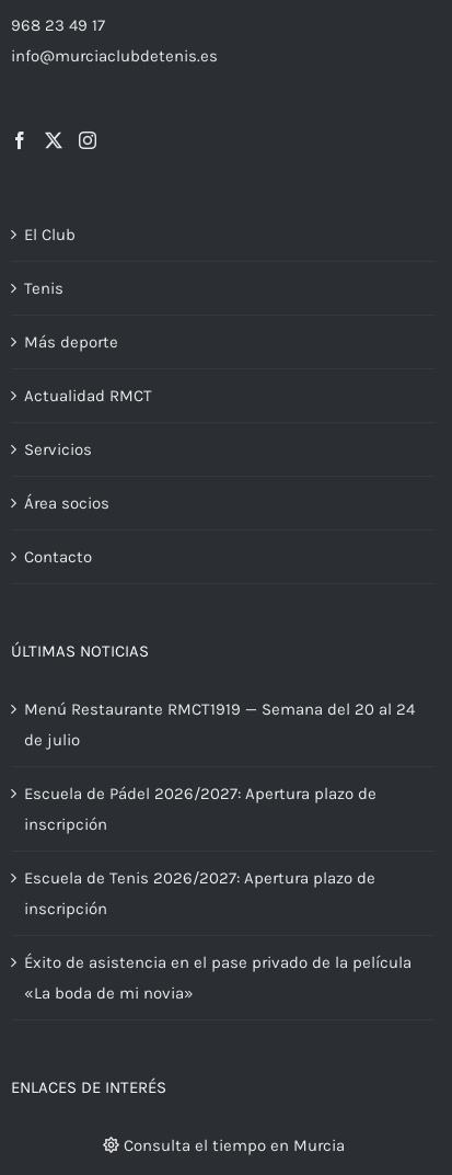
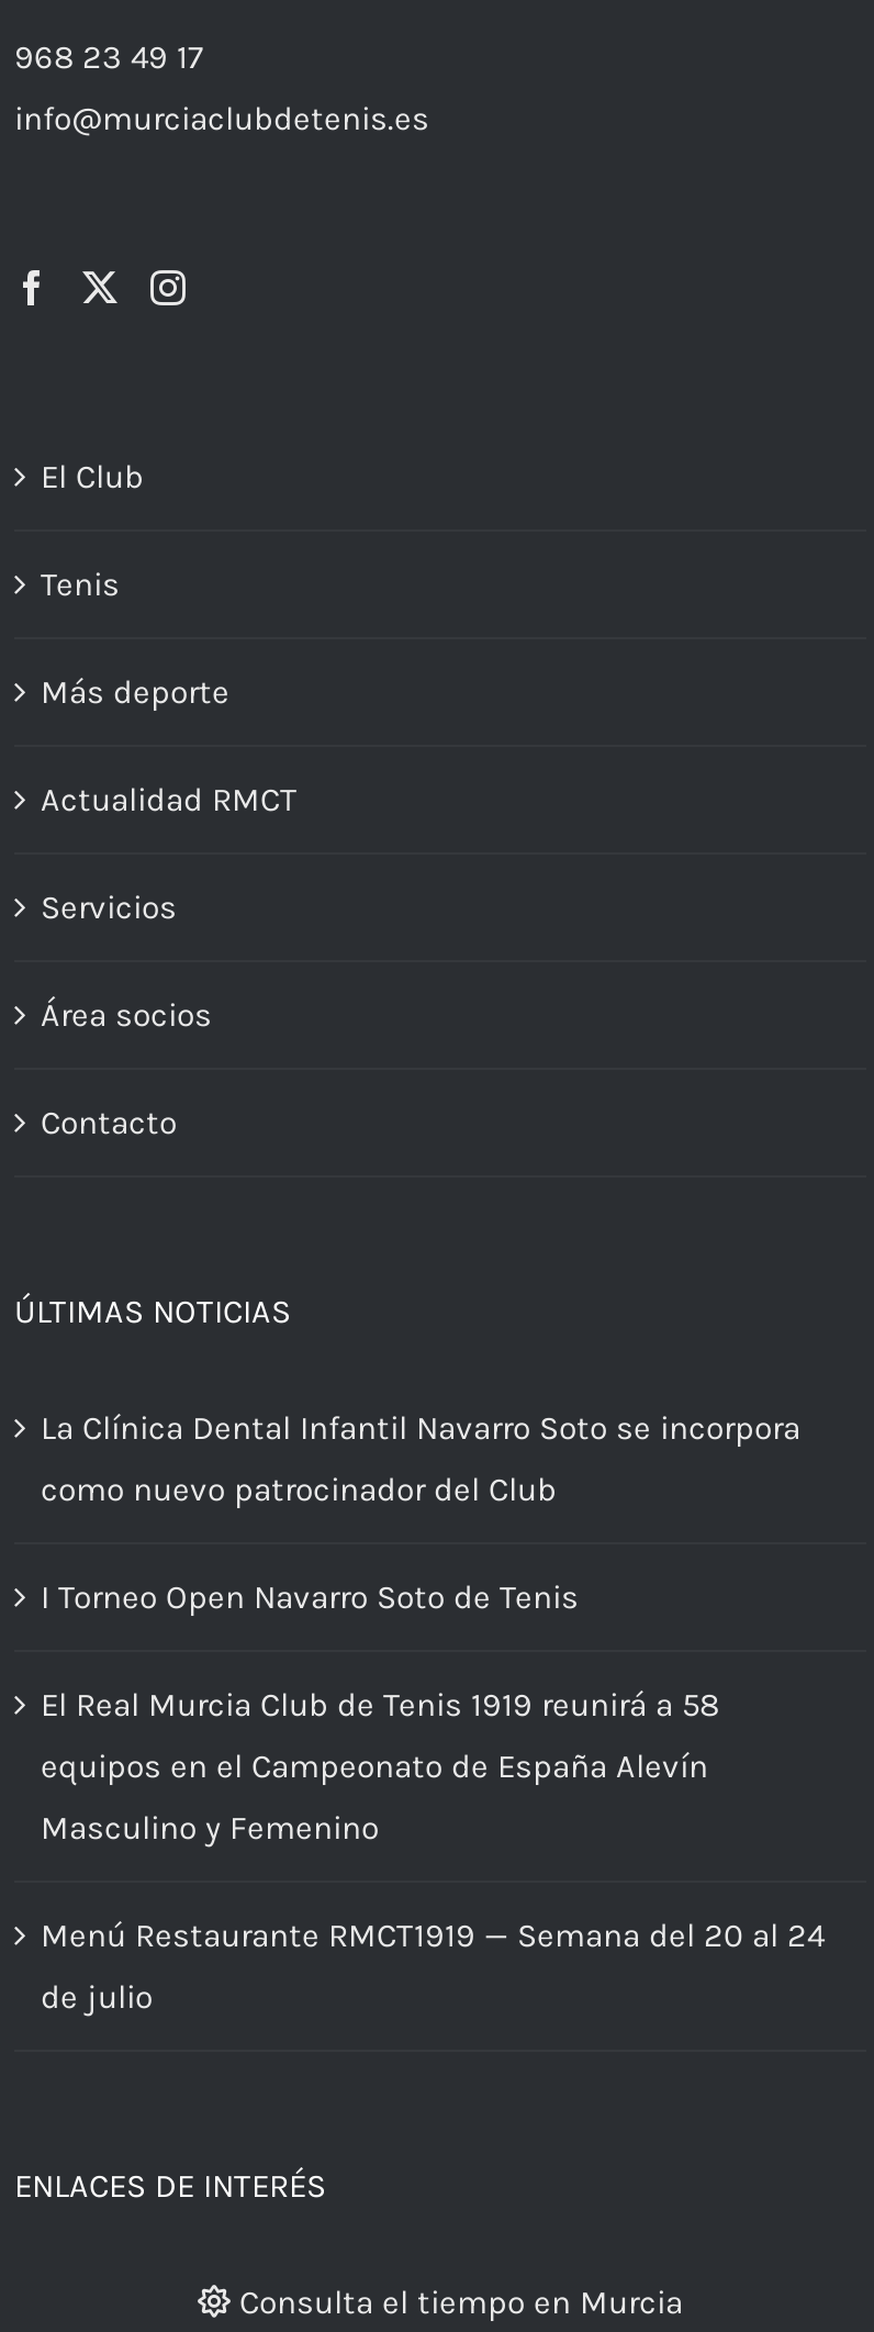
+ La Clínica Dental Infantil Navarro Soto se incorpora
+ como nuevo patrocinador del Club
+ I Torneo Open Navarro Soto de Tenis
+ El Real Murcia Club de Tenis 1919 reunirá a 58
+ equipos en el Campeonato de España Alevín
+ Masculino y Femenino

moved down: Menú Restaurante RMCT1919 — Semana del 20 al 24 | de julio

- Escuela de Pádel 2026/2027: Apertura plazo de
- inscripción
- Escuela de Tenis 2026/2027: Apertura plazo de
- inscripción
- Éxito de asistencia en el pase privado de la película
- «La boda de mi novia»
